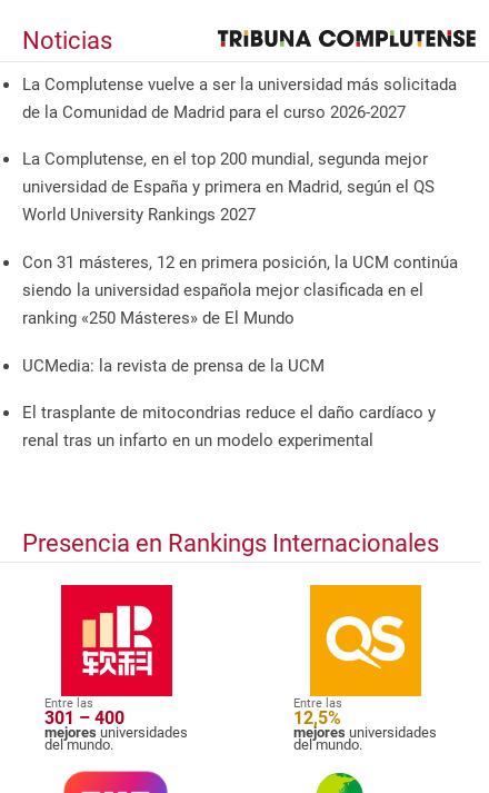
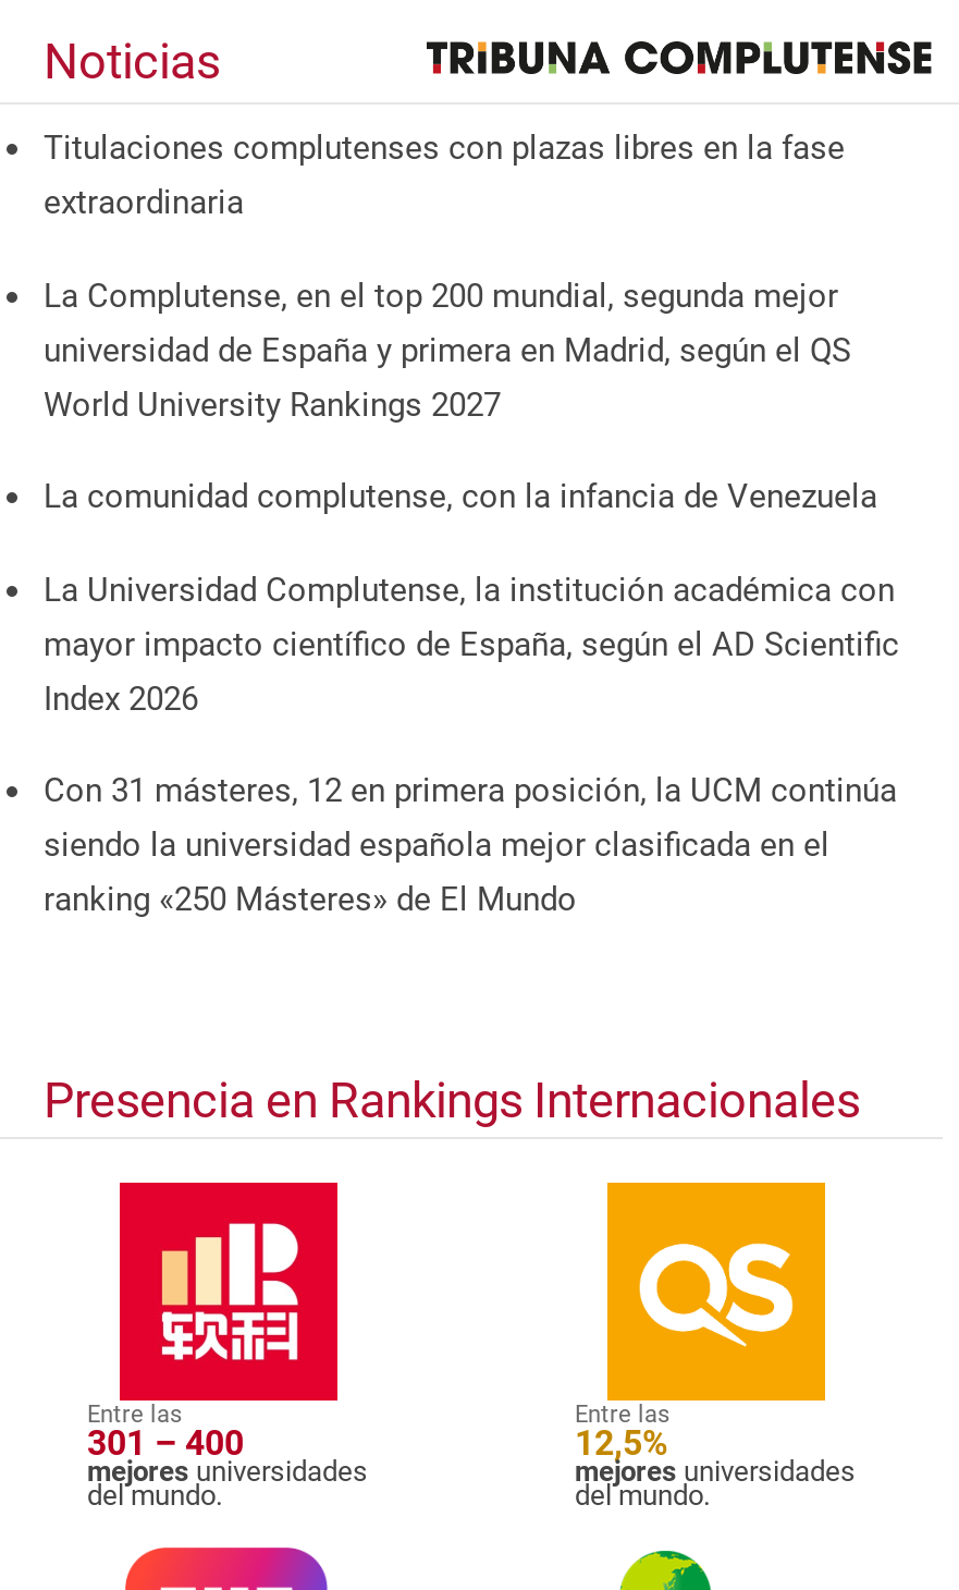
- La Complutense vuelve a ser la universidad más solicitada
- de la Comunidad de Madrid para el curso 2026-2027
+ Titulaciones complutenses con plazas libres en la fase
+ extraordinaria

+ La comunidad complutense, con la infancia de Venezuela
+ La Universidad Complutense, la institución académica con
+ mayor impacto científico de España, según el AD Scientific
+ Index 2026

moved down: Con 31 másteres, 12 en primera posición, la UCM continúa | siendo la universidad española mejor clasificada en el | ranking «250 Másteres» de El Mundo

- UCMedia: la revista de prensa de la UCM
- El trasplante de mitocondrias reduce el daño cardíaco y
- renal tras un infarto en un modelo experimental
